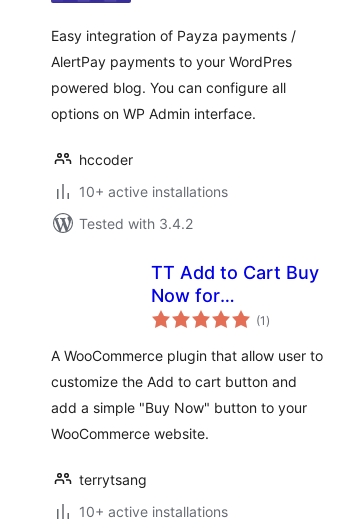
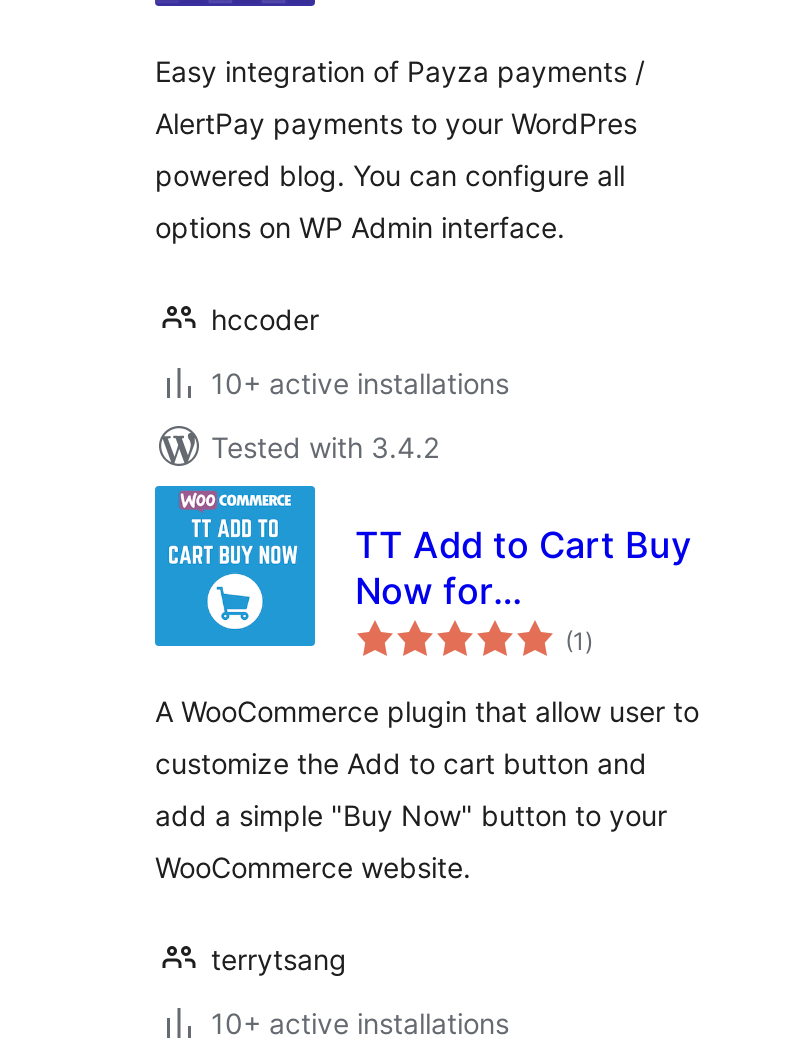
+ [image]
